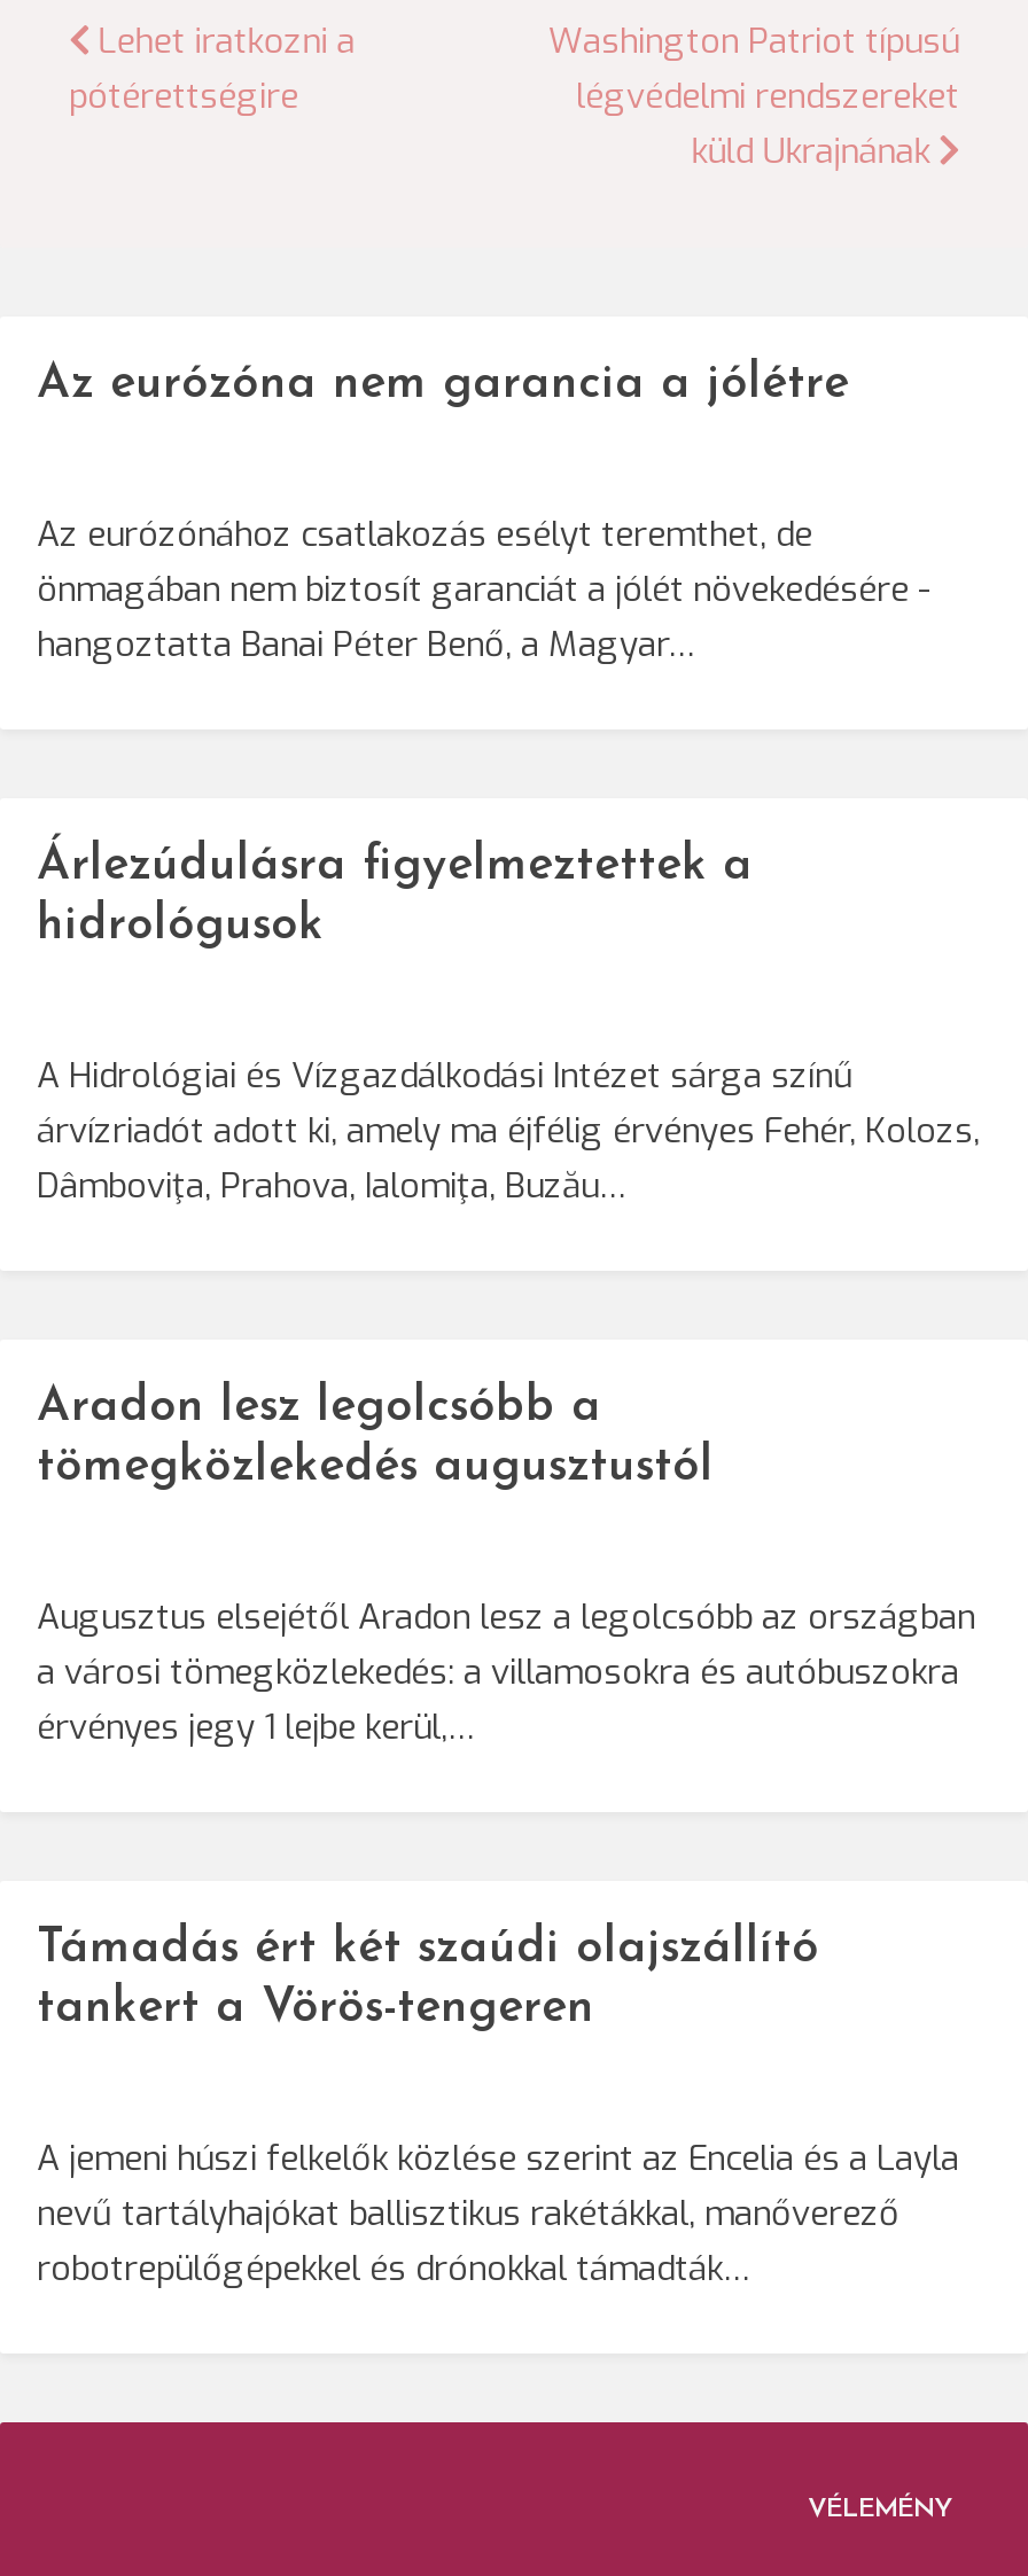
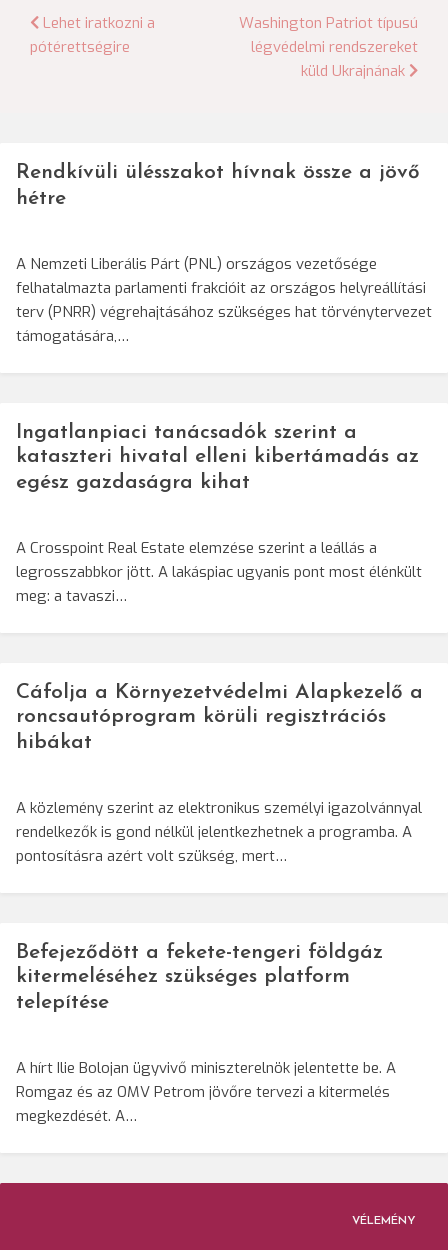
- Az eurózóna nem garancia a jólétre
+ Rendkívüli ülésszakot hívnak össze a jövő
+ hétre

- Az eurózónához csatlakozás esélyt teremthet, de
- önmagában nem biztosít garanciát a jólét növekedésére -
- hangoztatta Banai Péter Benő, a Magyar…
+ A Nemzeti Liberális Párt (PNL) országos vezetősége
+ felhatalmazta parlamenti frakcióit az országos helyreállítási
+ terv (PNRR) végrehajtásához szükséges hat törvénytervezet
+ támogatására,…

- Árlezúdulásra figyelmeztettek a
- hidrológusok
+ Ingatlanpiaci tanácsadók szerint a
+ kataszteri hivatal elleni kibertámadás az
+ egész gazdaságra kihat

- A Hidrológiai és Vízgazdálkodási Intézet sárga színű
- árvízriadót adott ki, amely ma éjfélig érvényes Fehér, Kolozs,
- Dâmboviţa, Prahova, Ialomiţa, Buzău…
+ A Crosspoint Real Estate elemzése szerint a leállás a
+ legrosszabbkor jött. A lakáspiac ugyanis pont most élénkült
+ meg: a tavaszi…

- Aradon lesz legolcsóbb a
- tömegközlekedés augusztustól
+ Cáfolja a Környezetvédelmi Alapkezelő a
+ roncsautóprogram körüli regisztrációs
+ hibákat

- Augusztus elsejétől Aradon lesz a legolcsóbb az országban
- a városi tömegközlekedés: a villamosokra és autóbuszokra
- érvényes jegy 1 lejbe kerül,…
+ A közlemény szerint az elektronikus személyi igazolvánnyal
+ rendelkezők is gond nélkül jelentkezhetnek a programba. A
+ pontosításra azért volt szükség, mert…

- Támadás ért két szaúdi olajszállító
- tankert a Vörös-tengeren
+ Befejeződött a fekete-tengeri földgáz
+ kitermeléséhez szükséges platform
+ telepítése

- A jemeni húszi felkelők közlése szerint az Encelia és a Layla
- nevű tartályhajókat ballisztikus rakétákkal, manőverező
- robotrepülőgépekkel és drónokkal támadták…
+ A hírt Ilie Bolojan ügyvivő miniszterelnök jelentette be. A
+ Romgaz és az OMV Petrom jövőre tervezi a kitermelés
+ megkezdését. A…
